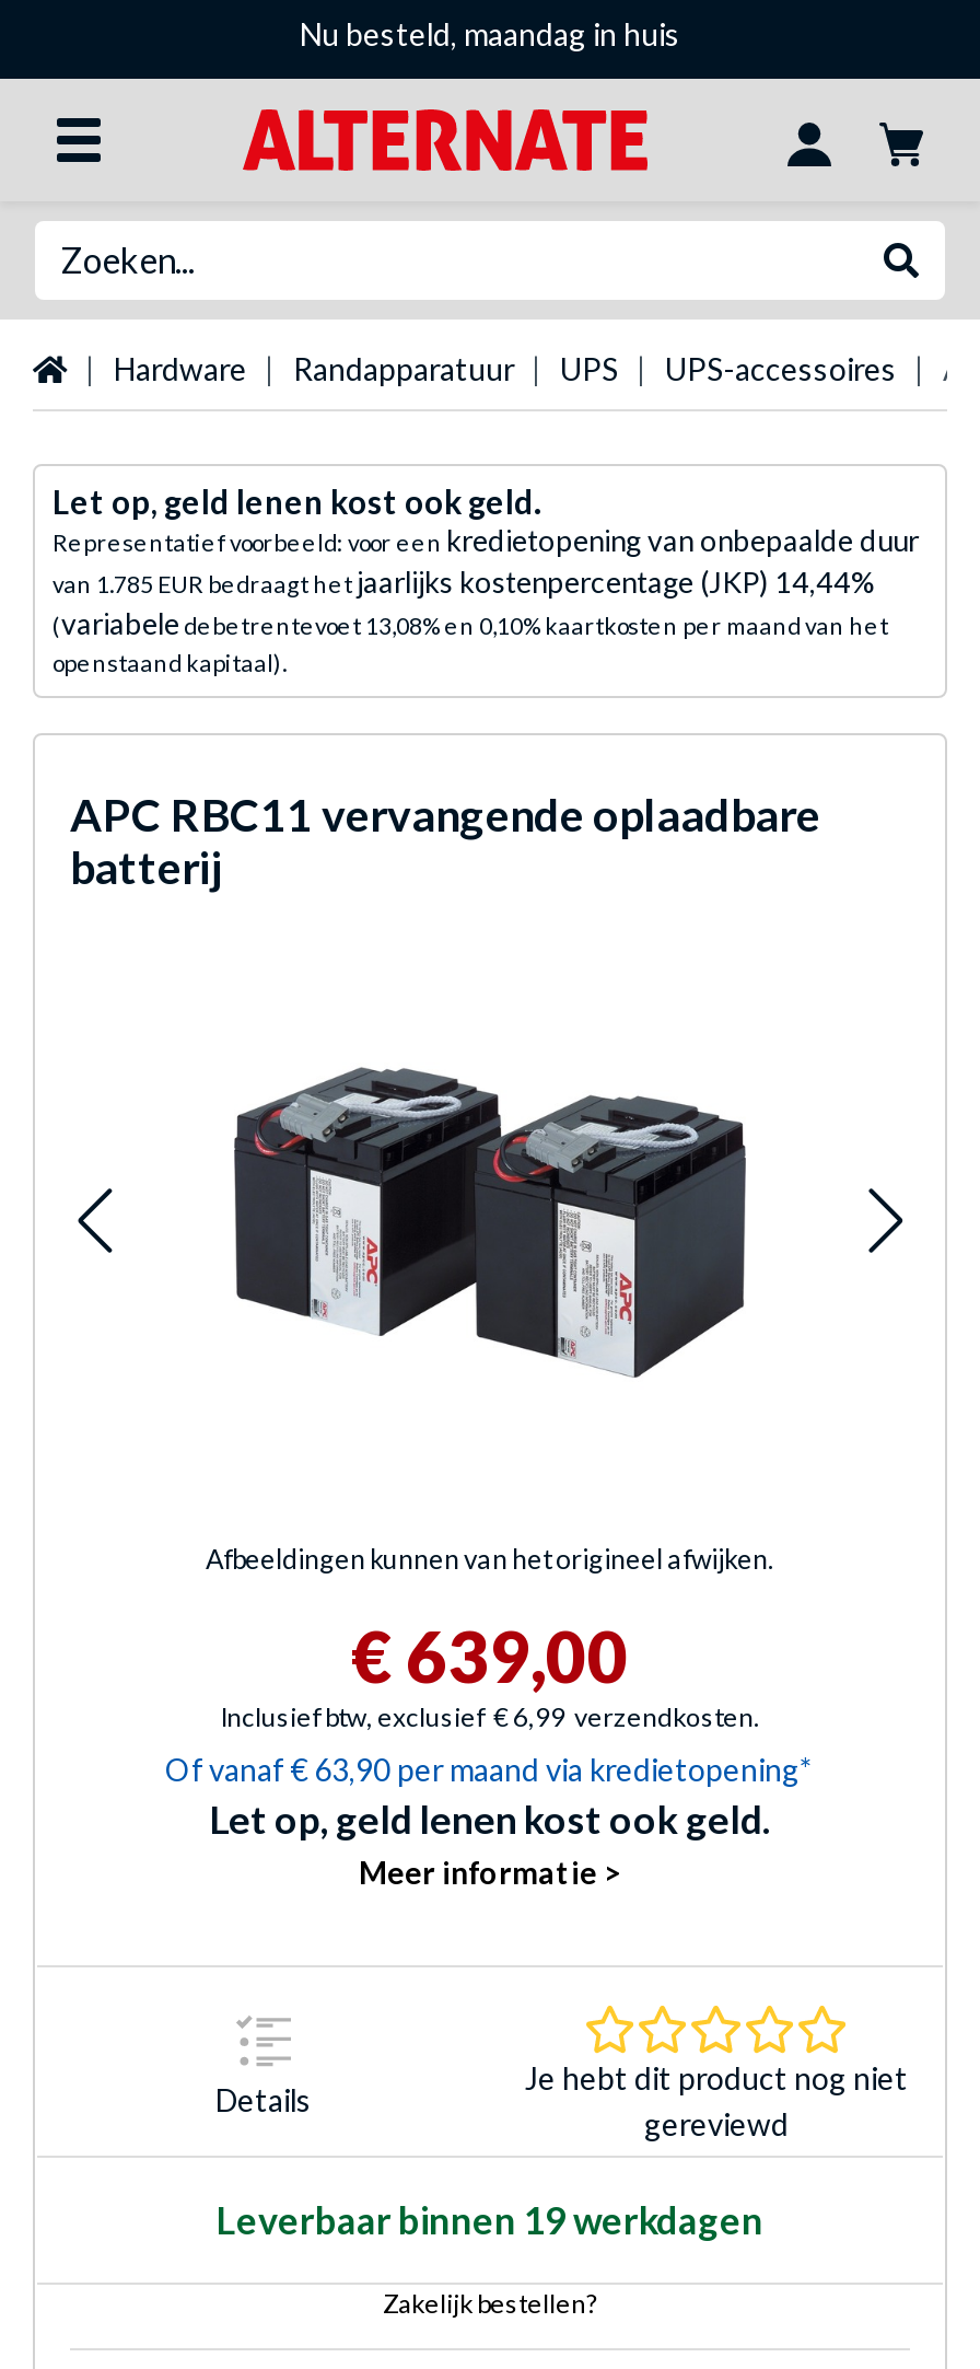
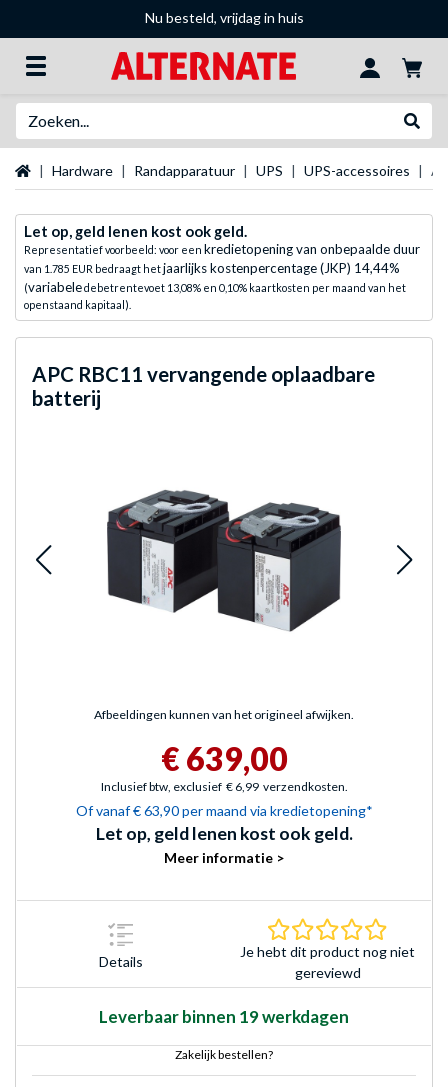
- Nu besteld, maandag in huis
+ Nu besteld, vrijdag in huis
